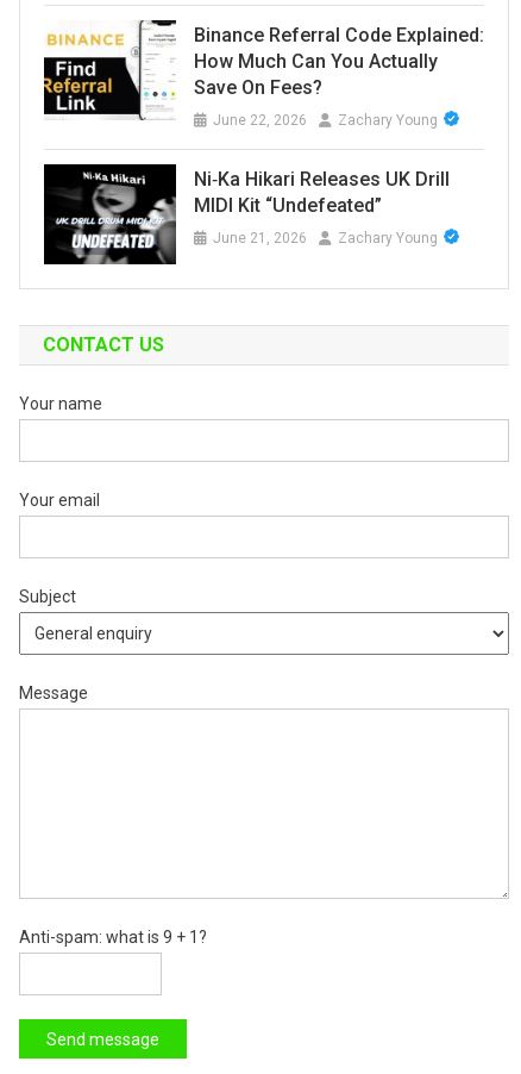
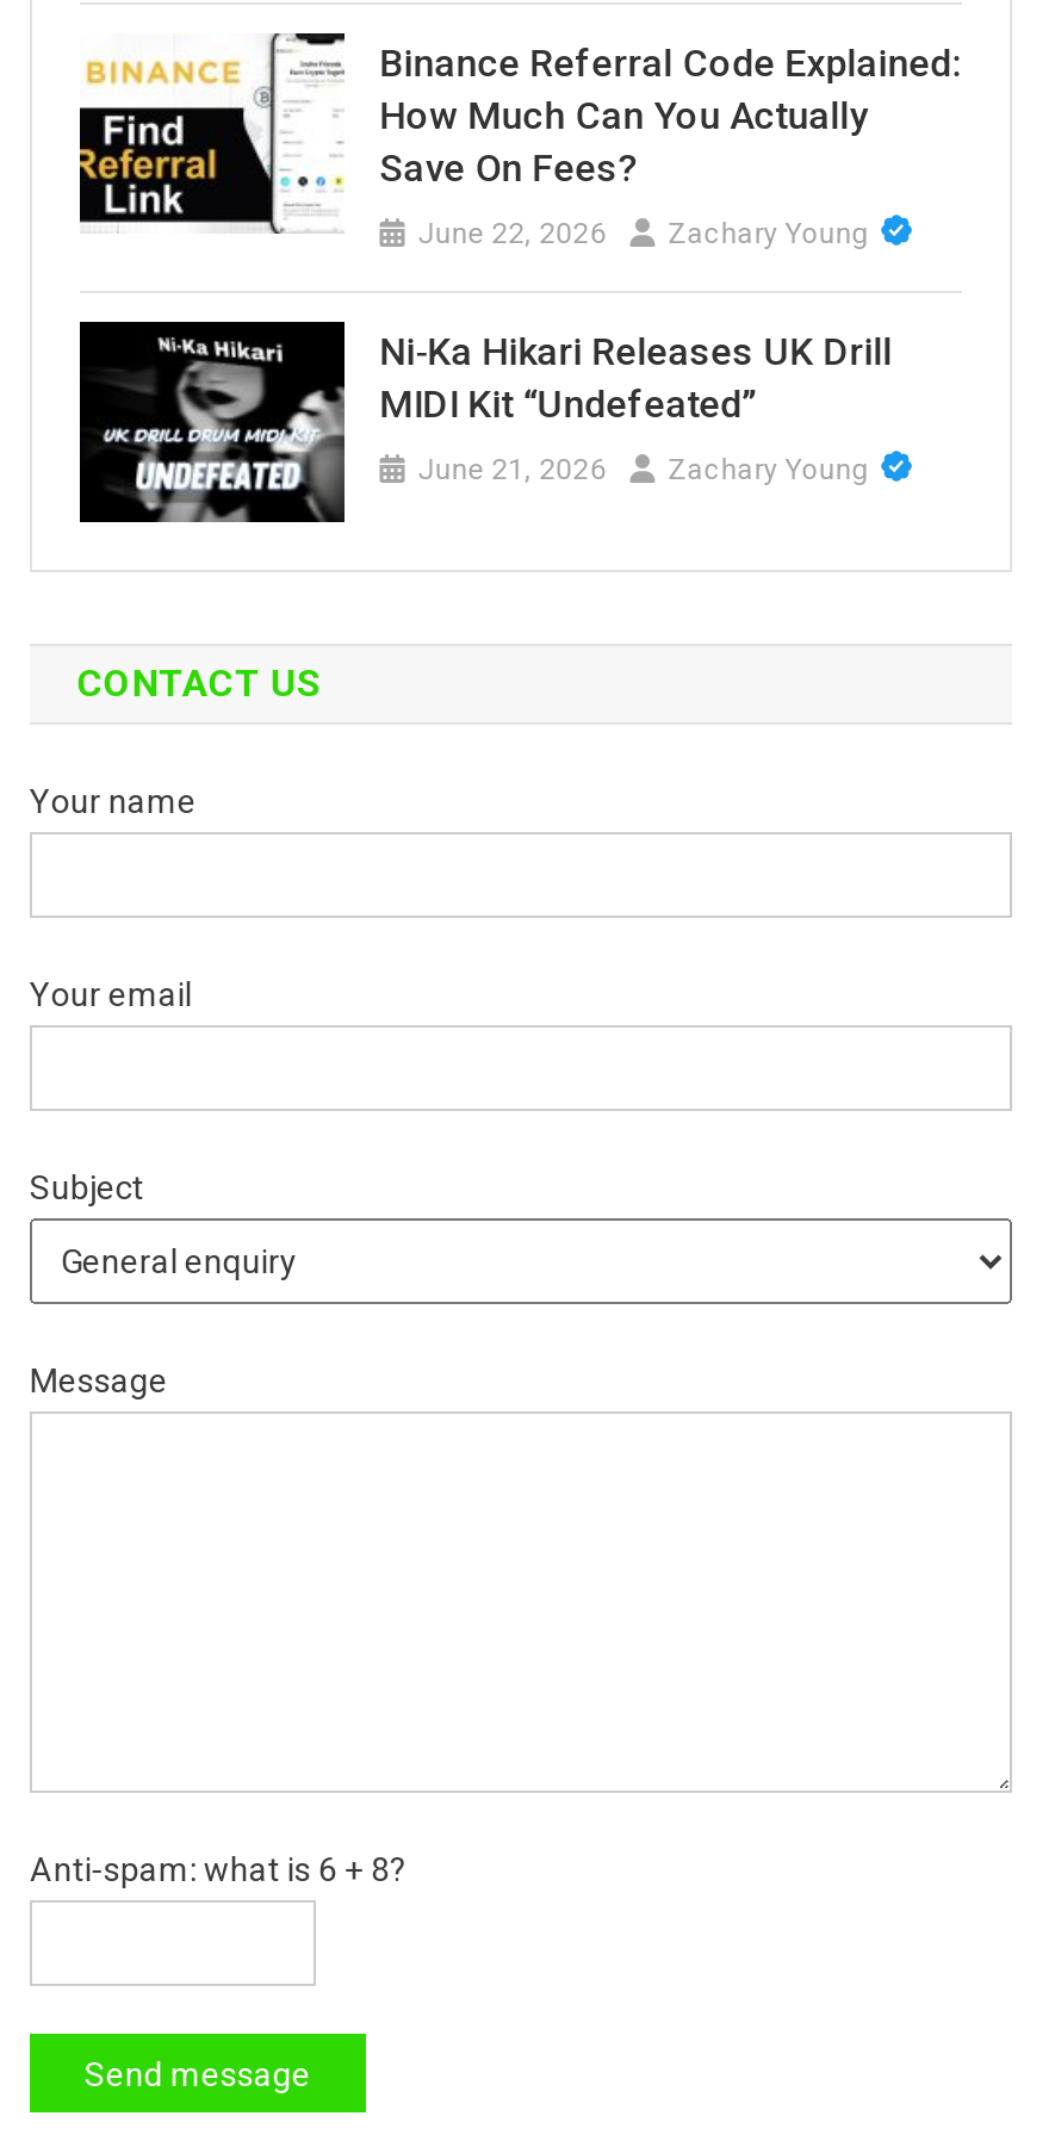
- Anti-spam: what is 9 + 1?
+ Anti-spam: what is 6 + 8?
